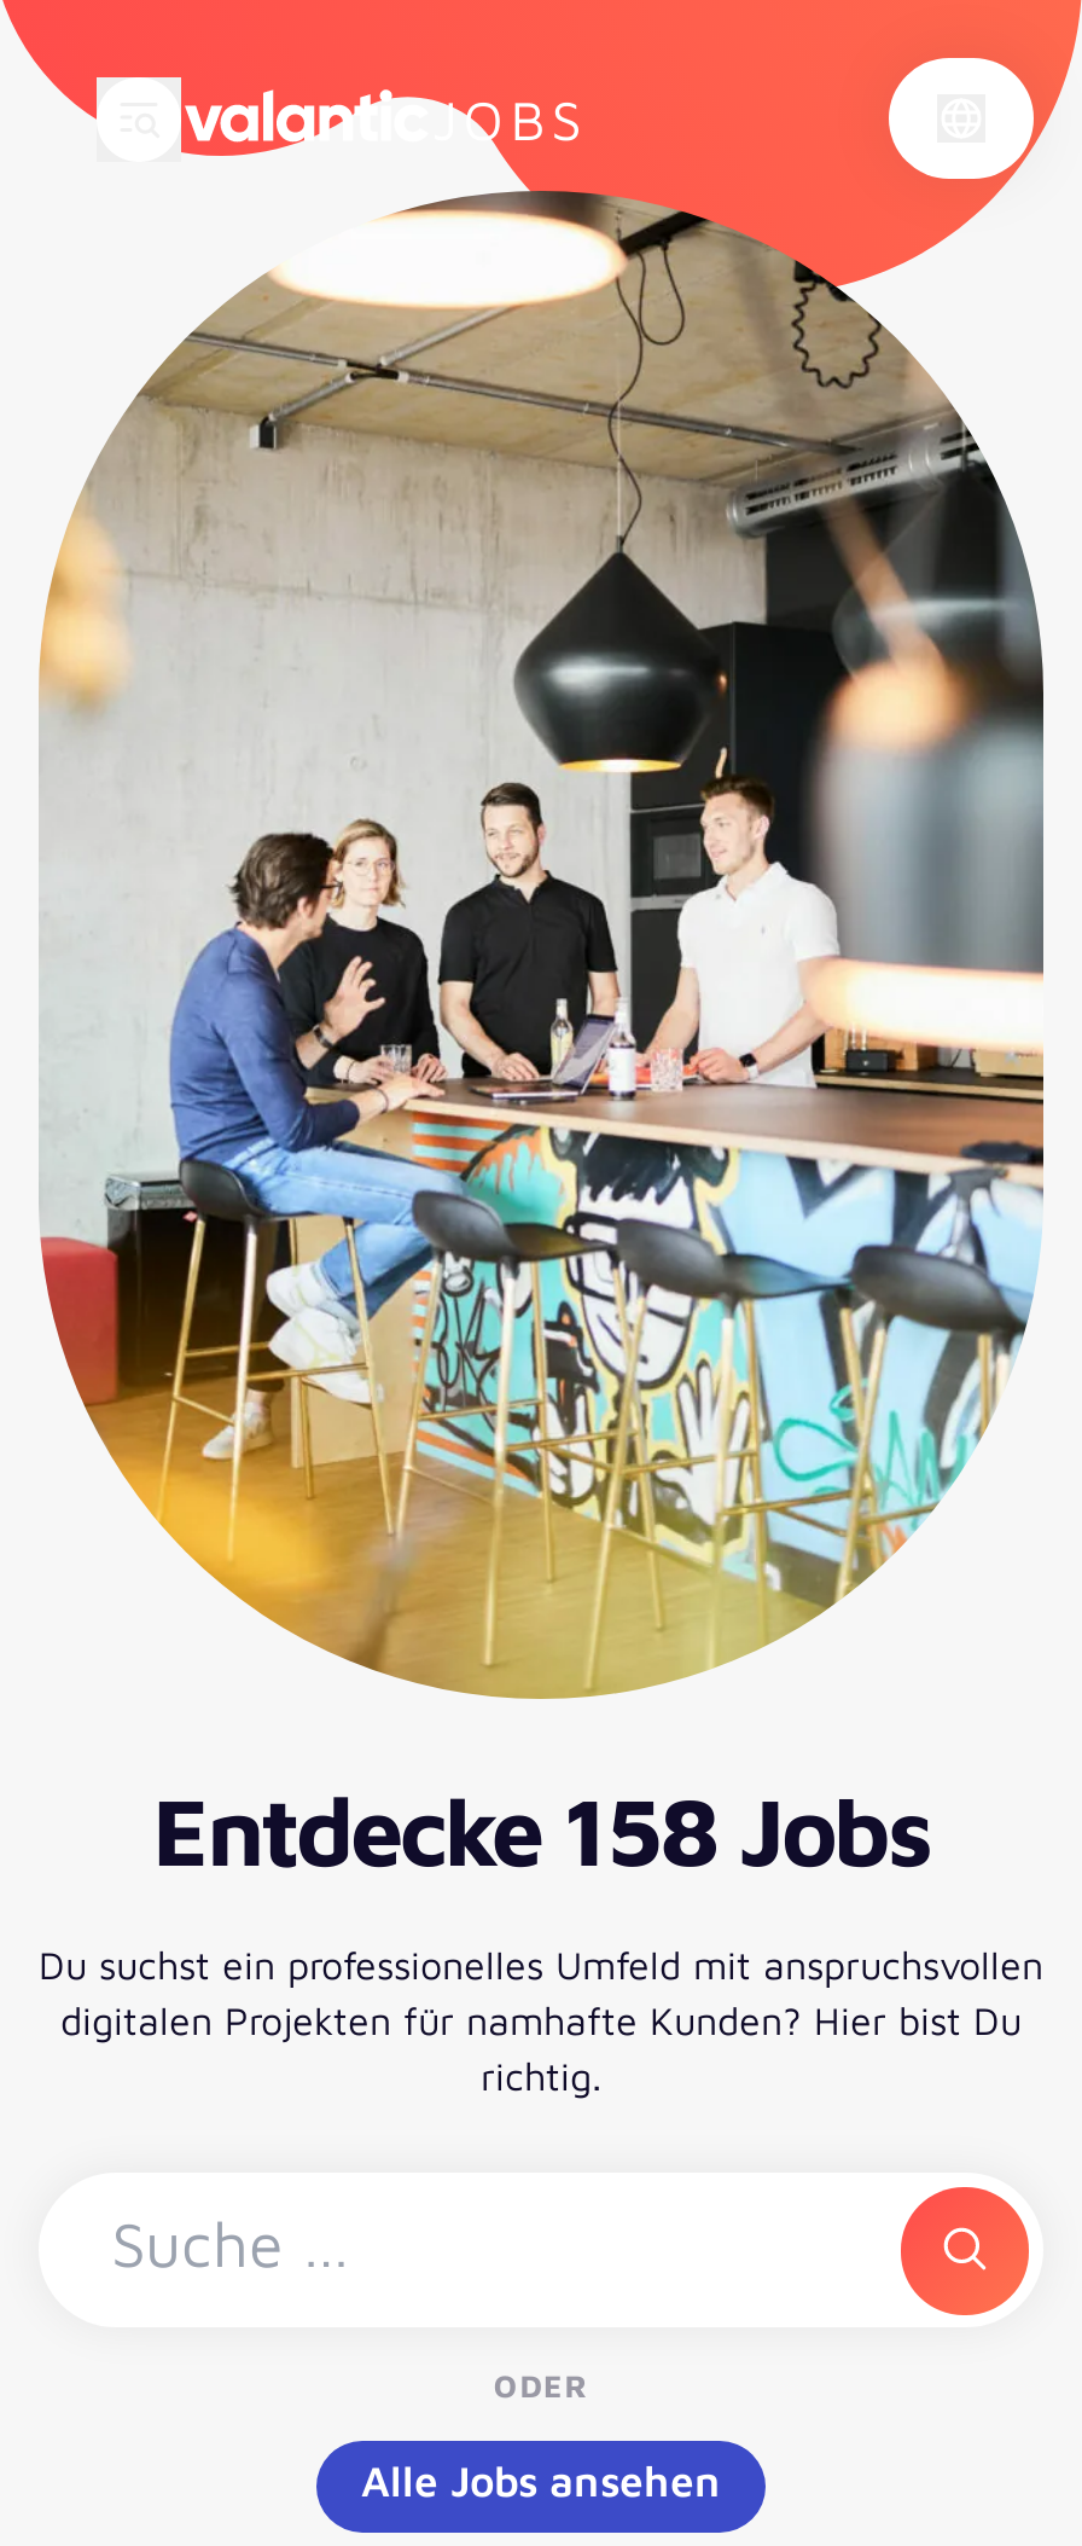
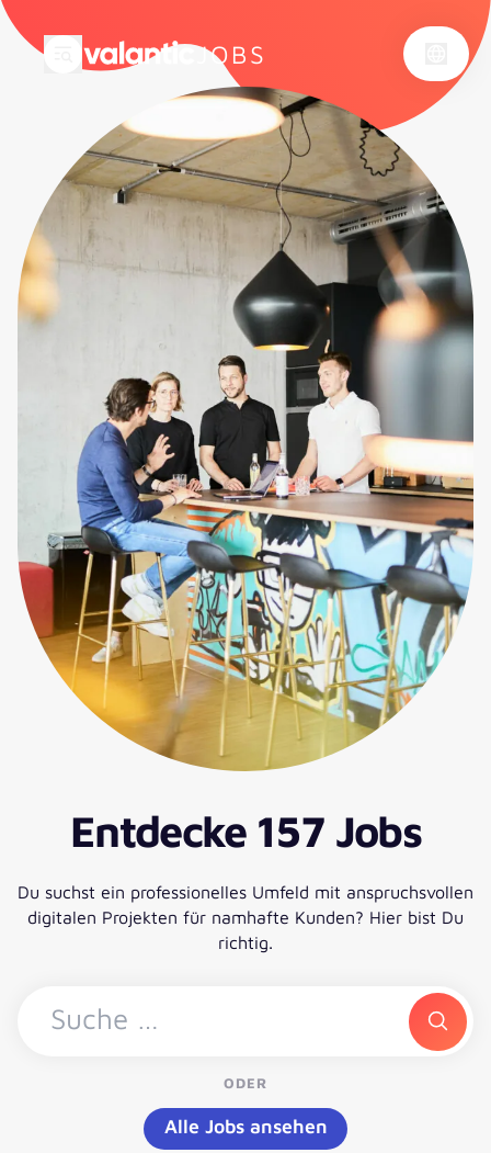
- Entdecke 158 Jobs
+ Entdecke 157 Jobs
